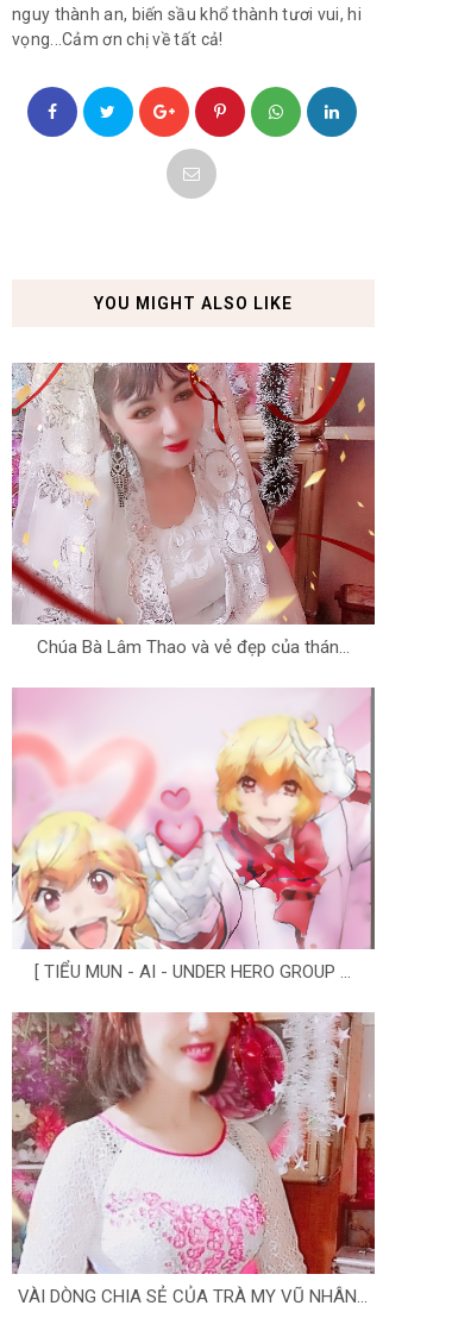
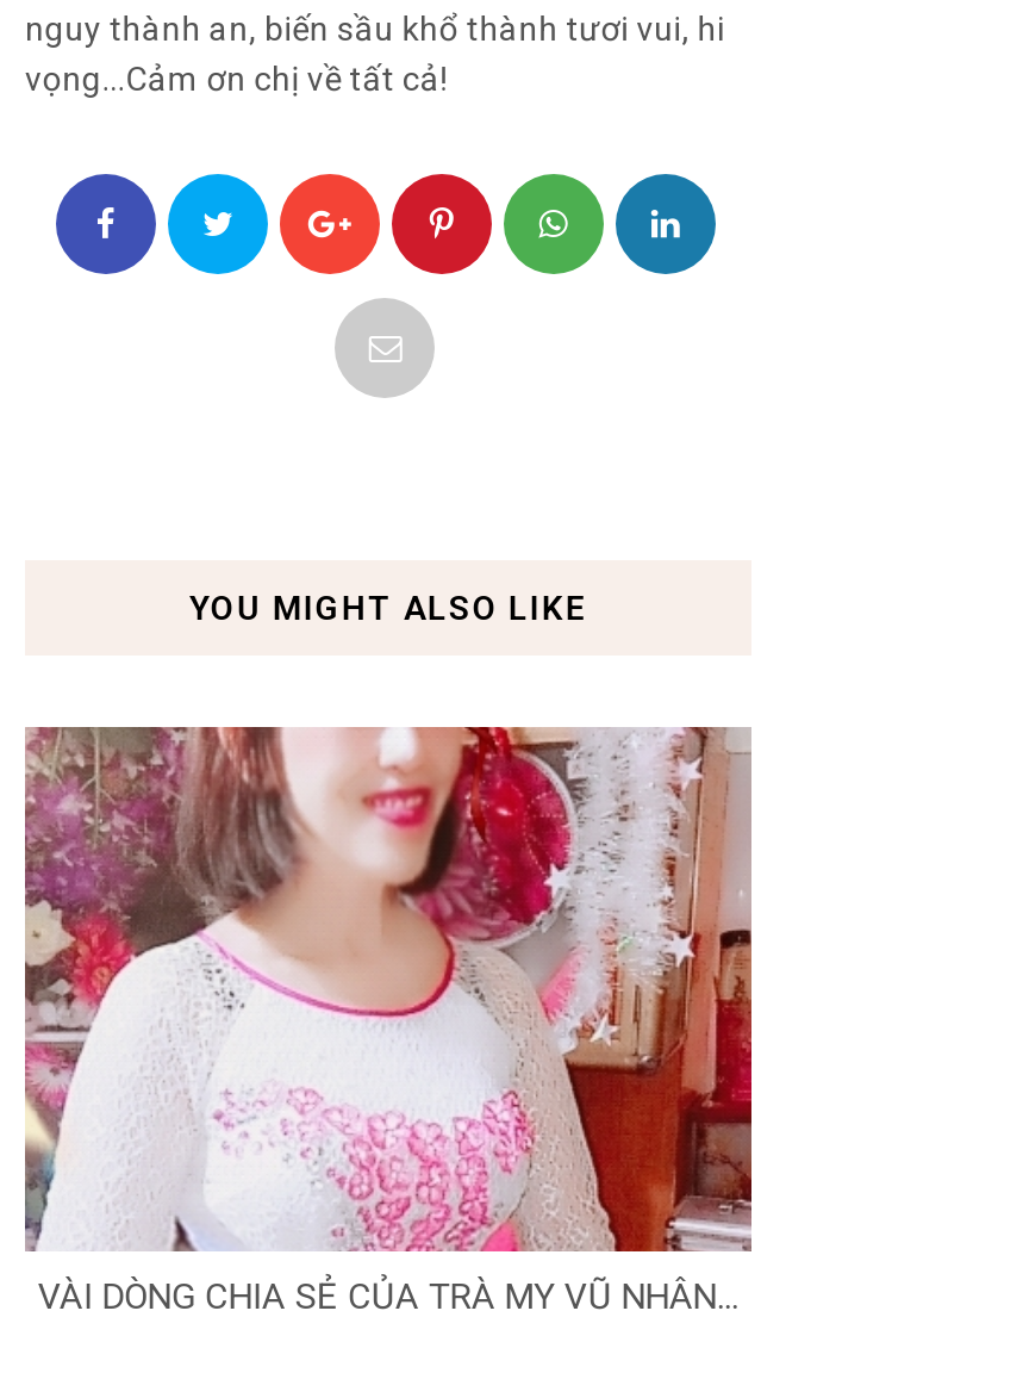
- [image]
- Chúa Bà Lâm Thao và vẻ đẹp của thán...

- [image]
- [ TIỂU MUN - AI - UNDER HERO GROUP ...
